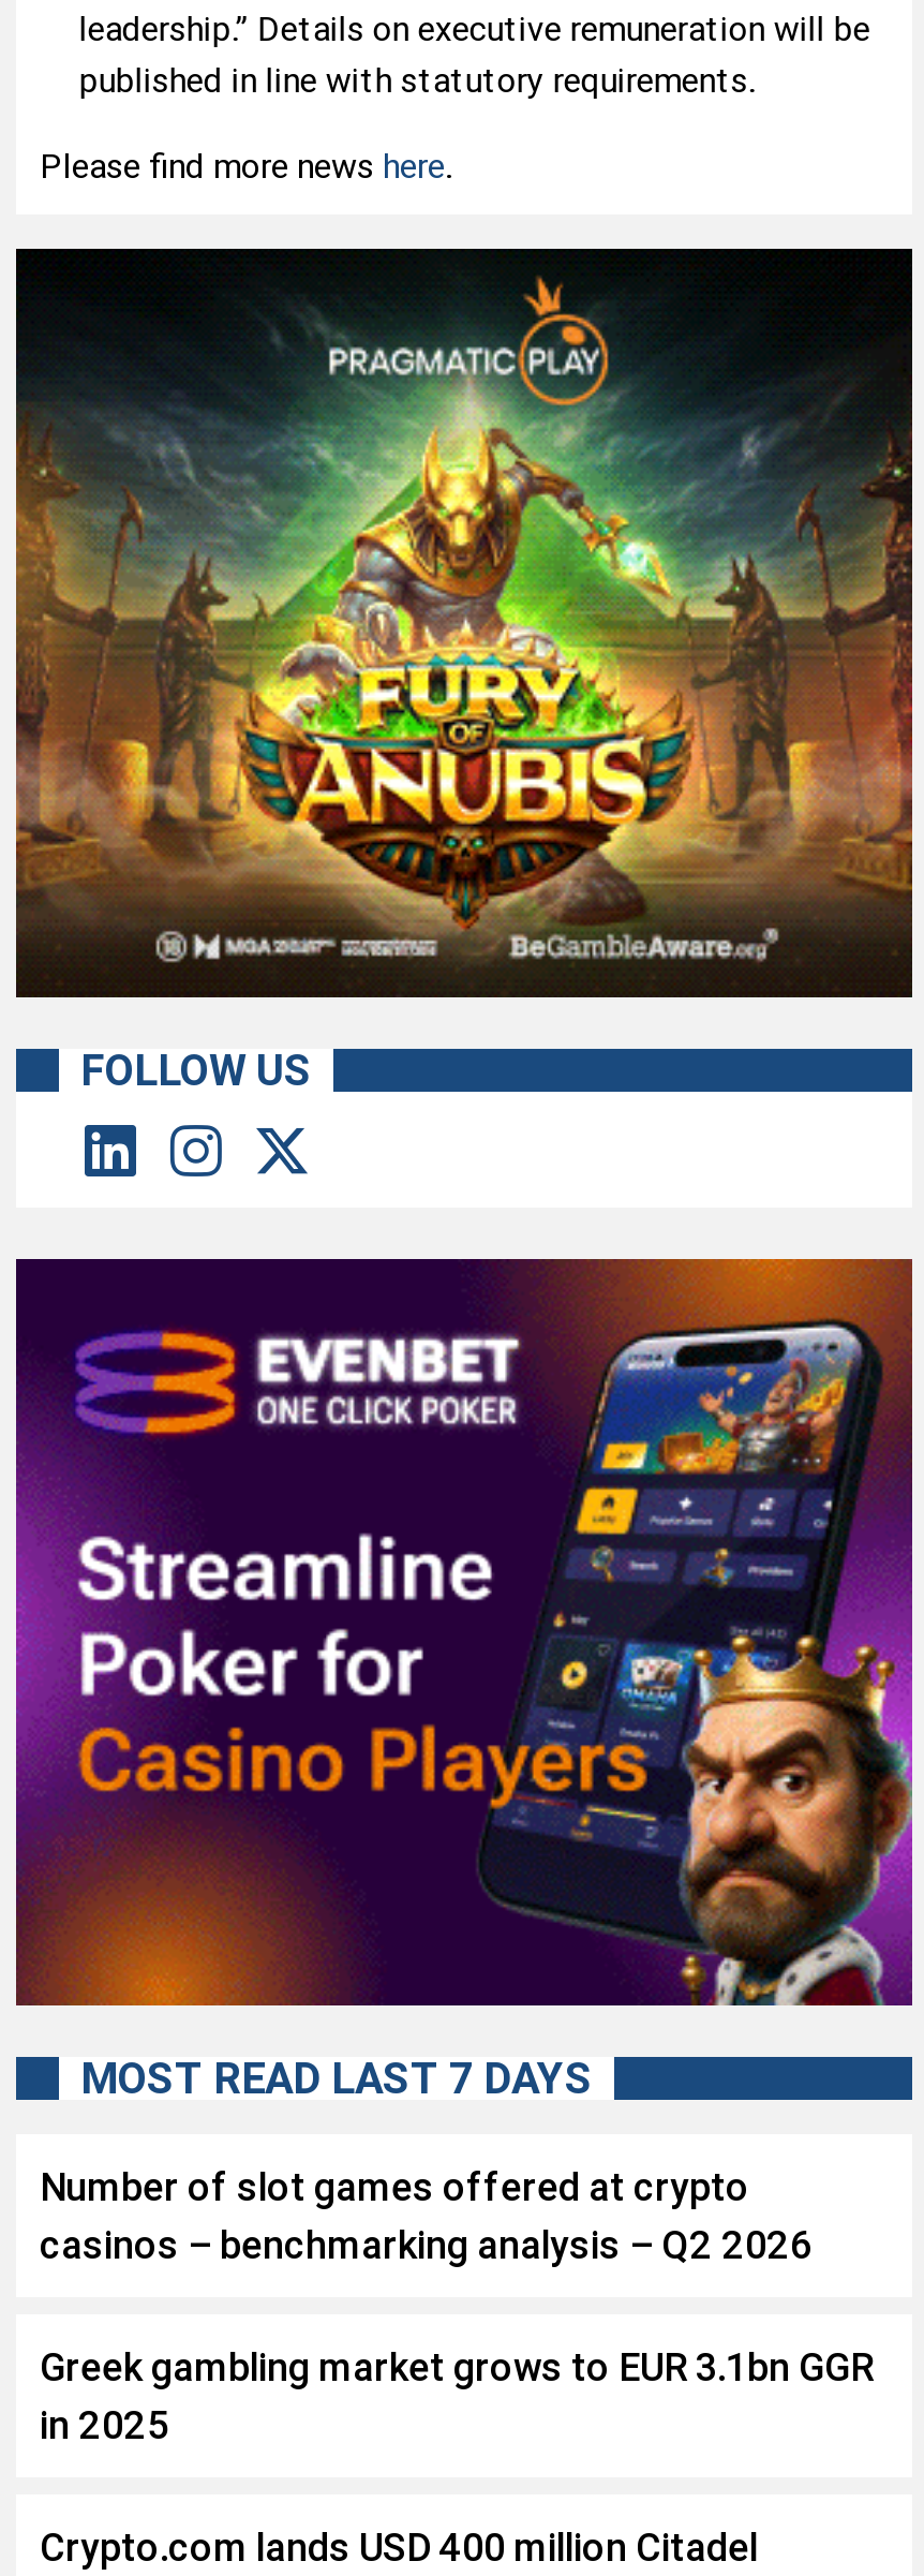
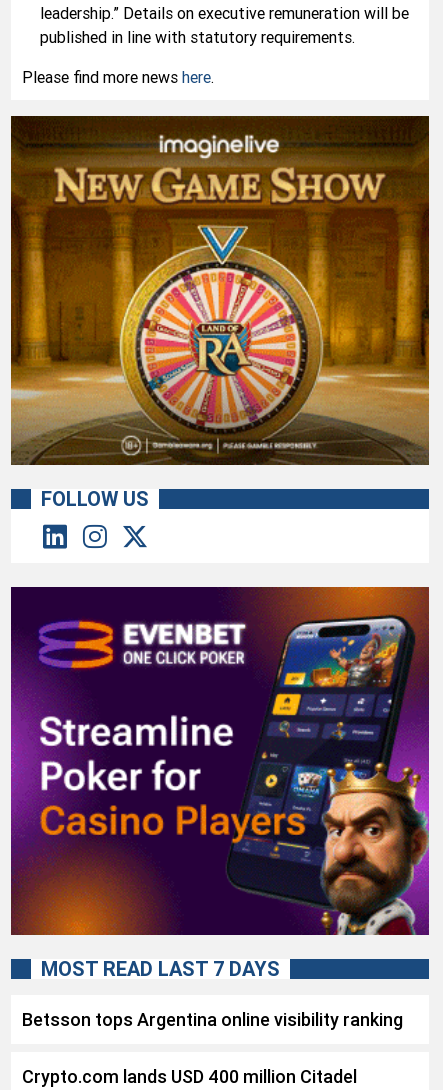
- [image]
+ [image]

- Number of slot games offered at crypto
- casinos – benchmarking analysis – Q2 2026
- Greek gambling market grows to EUR 3.1bn GGR
- in 2025
+ Betsson tops Argentina online visibility ranking
